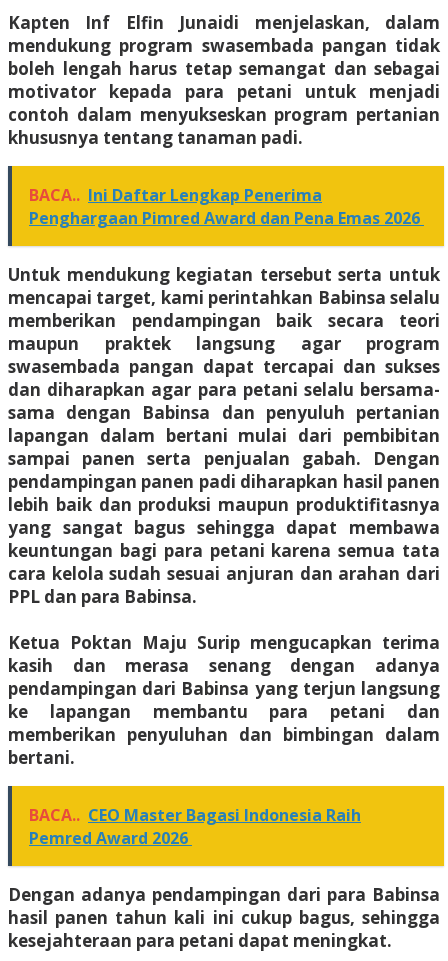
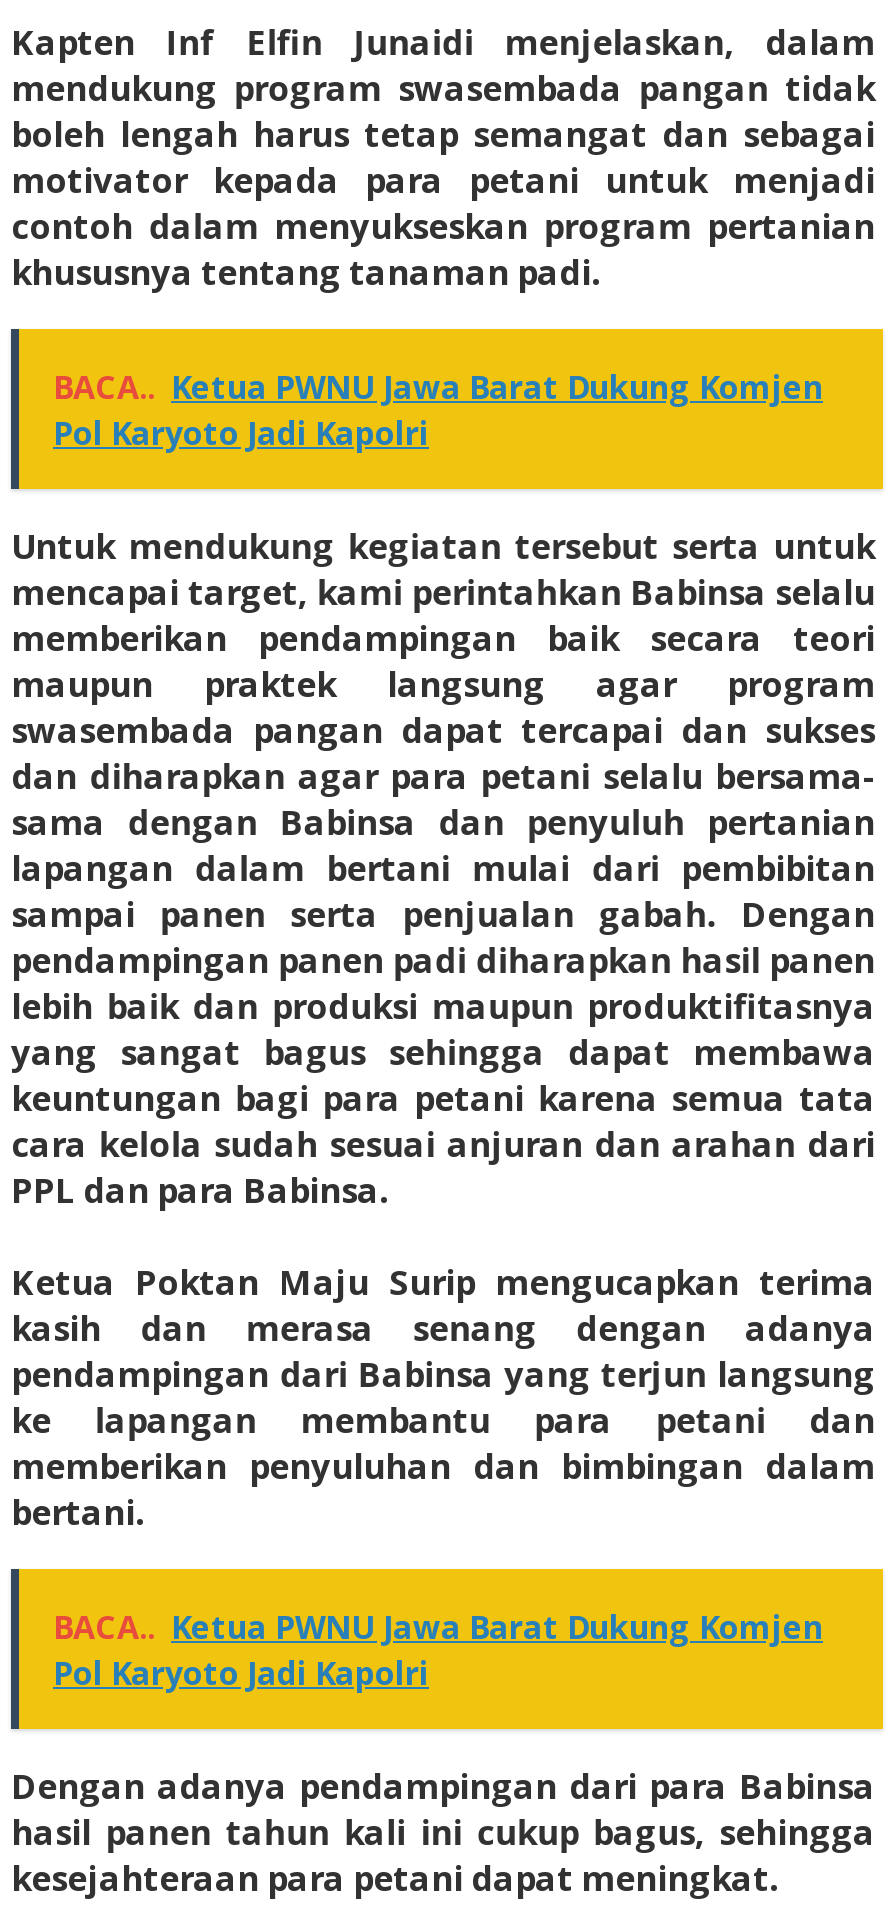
- BACA.. Ini Daftar Lengkap Penerima
- Penghargaan Pimred Award dan Pena Emas 2026
+ BACA.. Ketua PWNU Jawa Barat Dukung Komjen
+ Pol Karyoto Jadi Kapolri

- BACA.. CEO Master Bagasi Indonesia Raih
- Pemred Award 2026
+ BACA.. Ketua PWNU Jawa Barat Dukung Komjen
+ Pol Karyoto Jadi Kapolri
